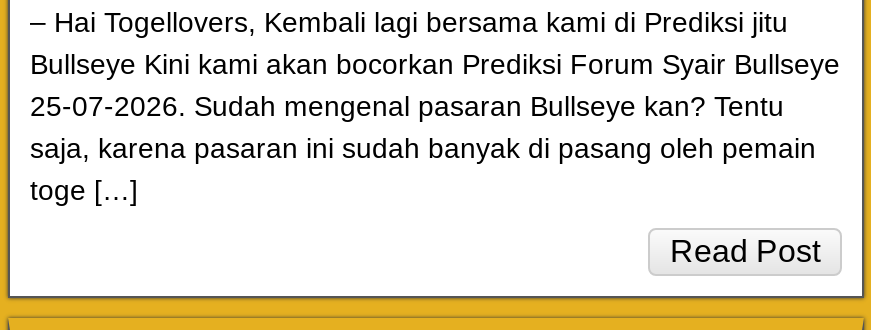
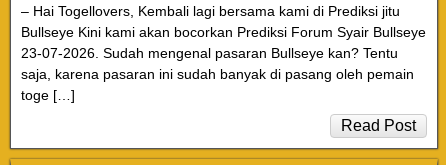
- 25-07-2026. Sudah mengenal pasaran Bullseye kan? Tentu
+ 23-07-2026. Sudah mengenal pasaran Bullseye kan? Tentu
